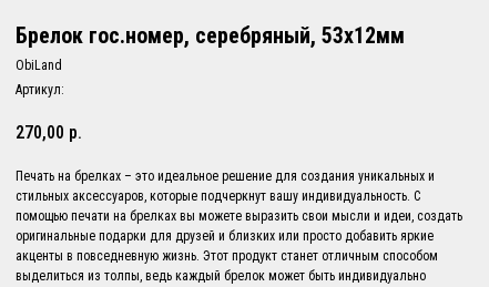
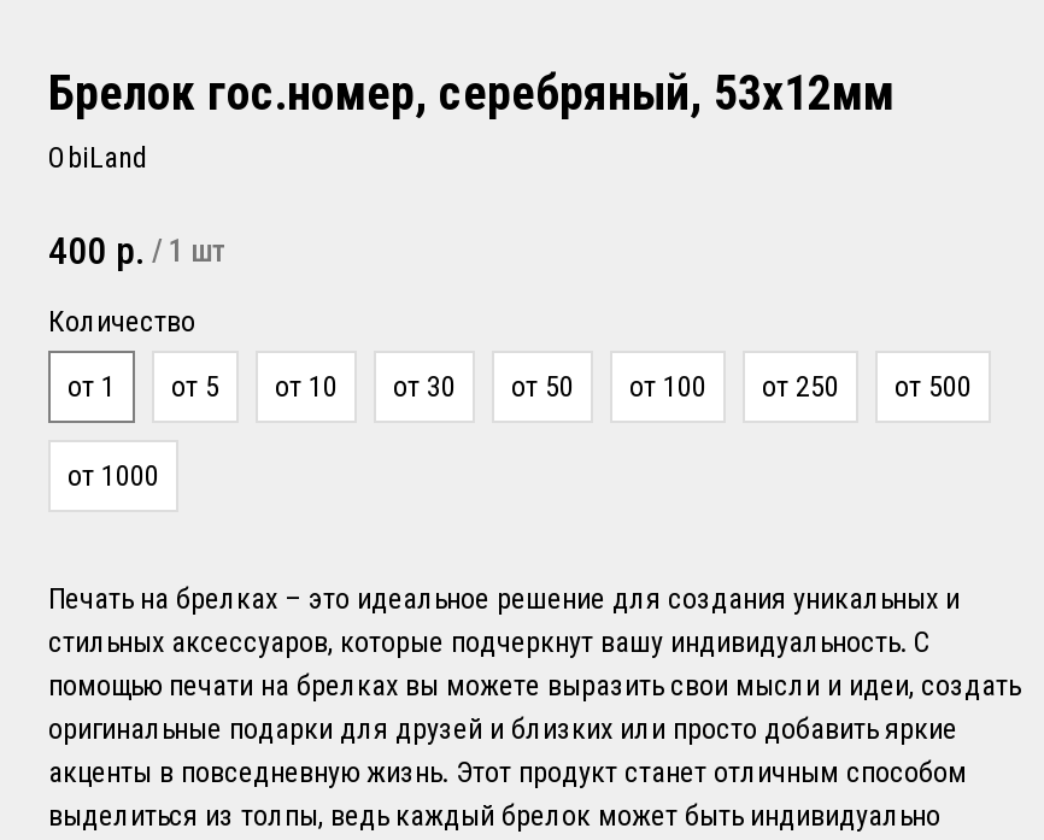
- Артикул:
- 270,00 р.
+ 400 р. / 1 шт
+ Количество
+ от 1
+ от 5
+ от 10
+ от 30
+ от 50
+ от 100
+ от 250
+ от 500
+ от 1000
